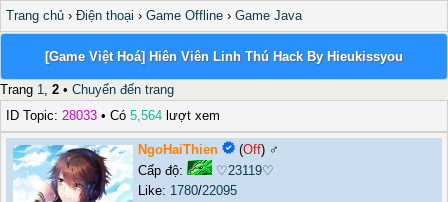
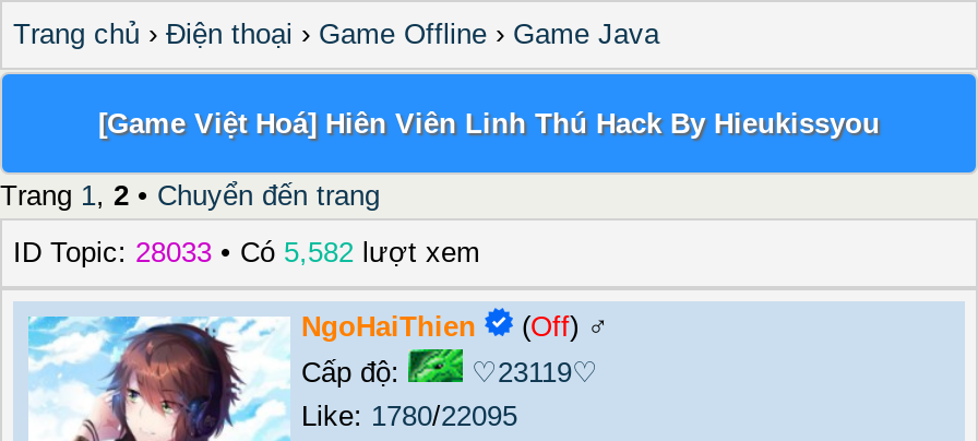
- ID Topic: 28033 • Có 5,564 lượt xem
+ ID Topic: 28033 • Có 5,582 lượt xem
